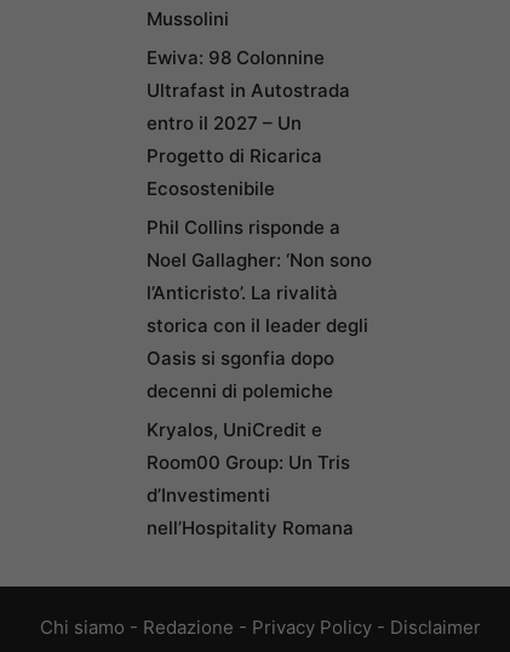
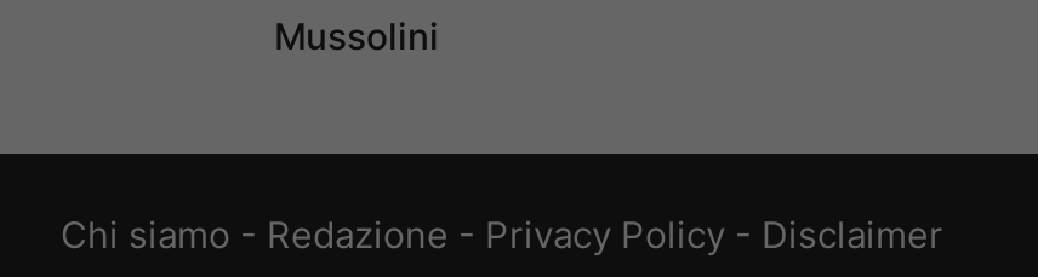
- Ewiva: 98 Colonnine
- Ultrafast in Autostrada
- entro il 2027 – Un
- Progetto di Ricarica
- Ecosostenibile
- Phil Collins risponde a
- Noel Gallagher: ‘Non sono
- l’Anticristo’. La rivalità
- storica con il leader degli
- Oasis si sgonfia dopo
- decenni di polemiche
- Kryalos, UniCredit e
- Room00 Group: Un Tris
- d’Investimenti
- nell’Hospitality Romana
